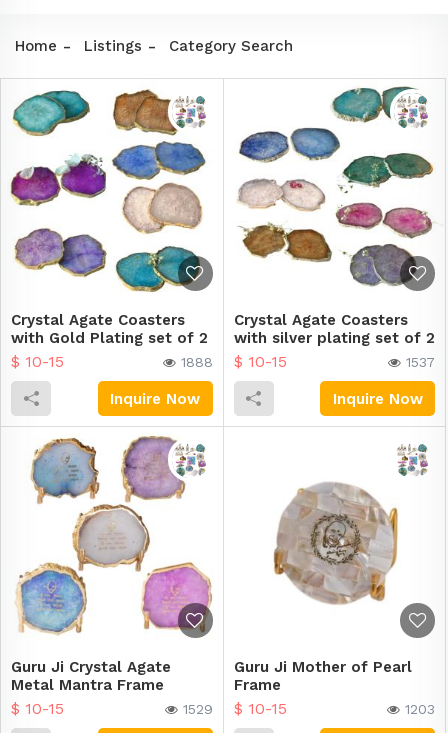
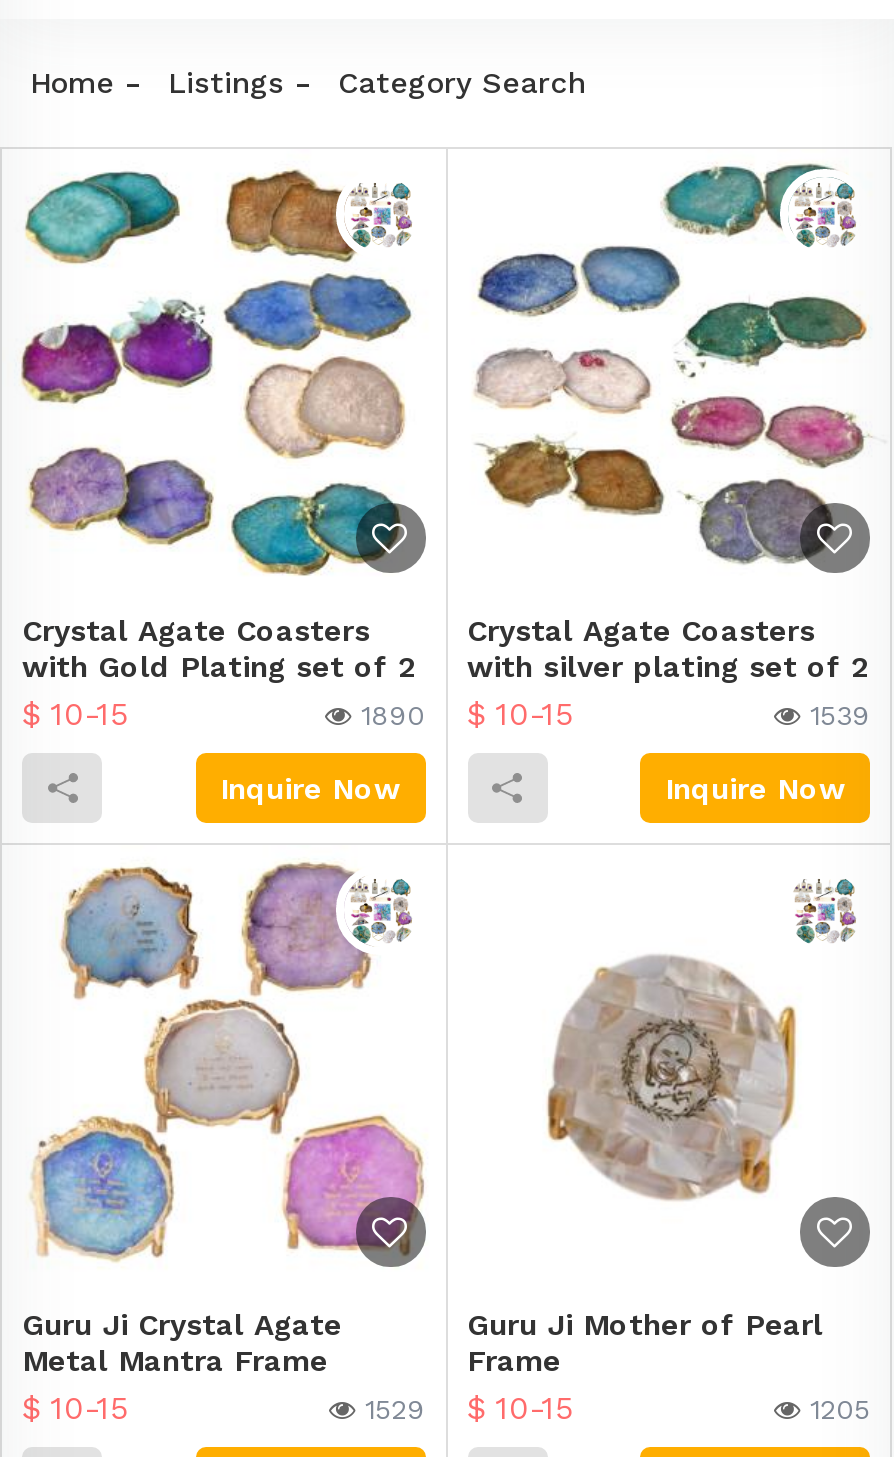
- 1888 $ 10-15
+ 1890 $ 10-15

- 1537
+ 1539

- 1203
+ 1205
